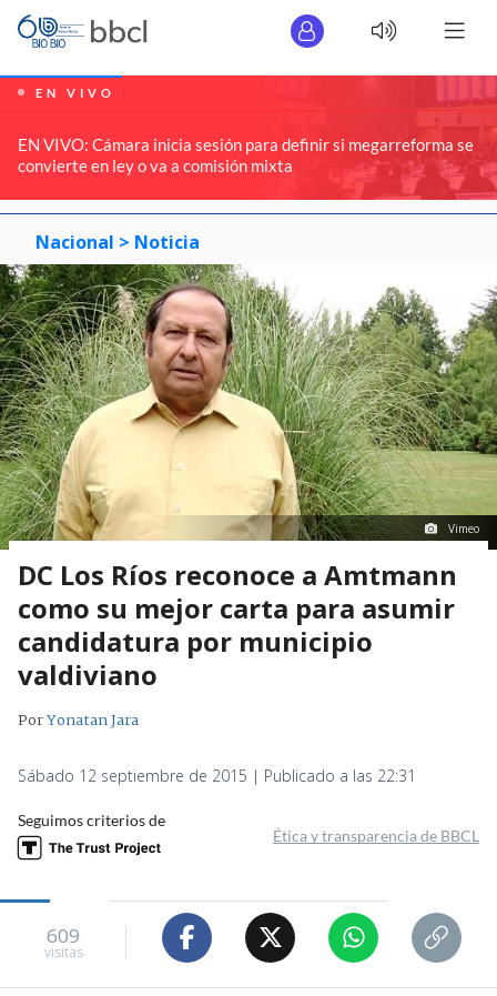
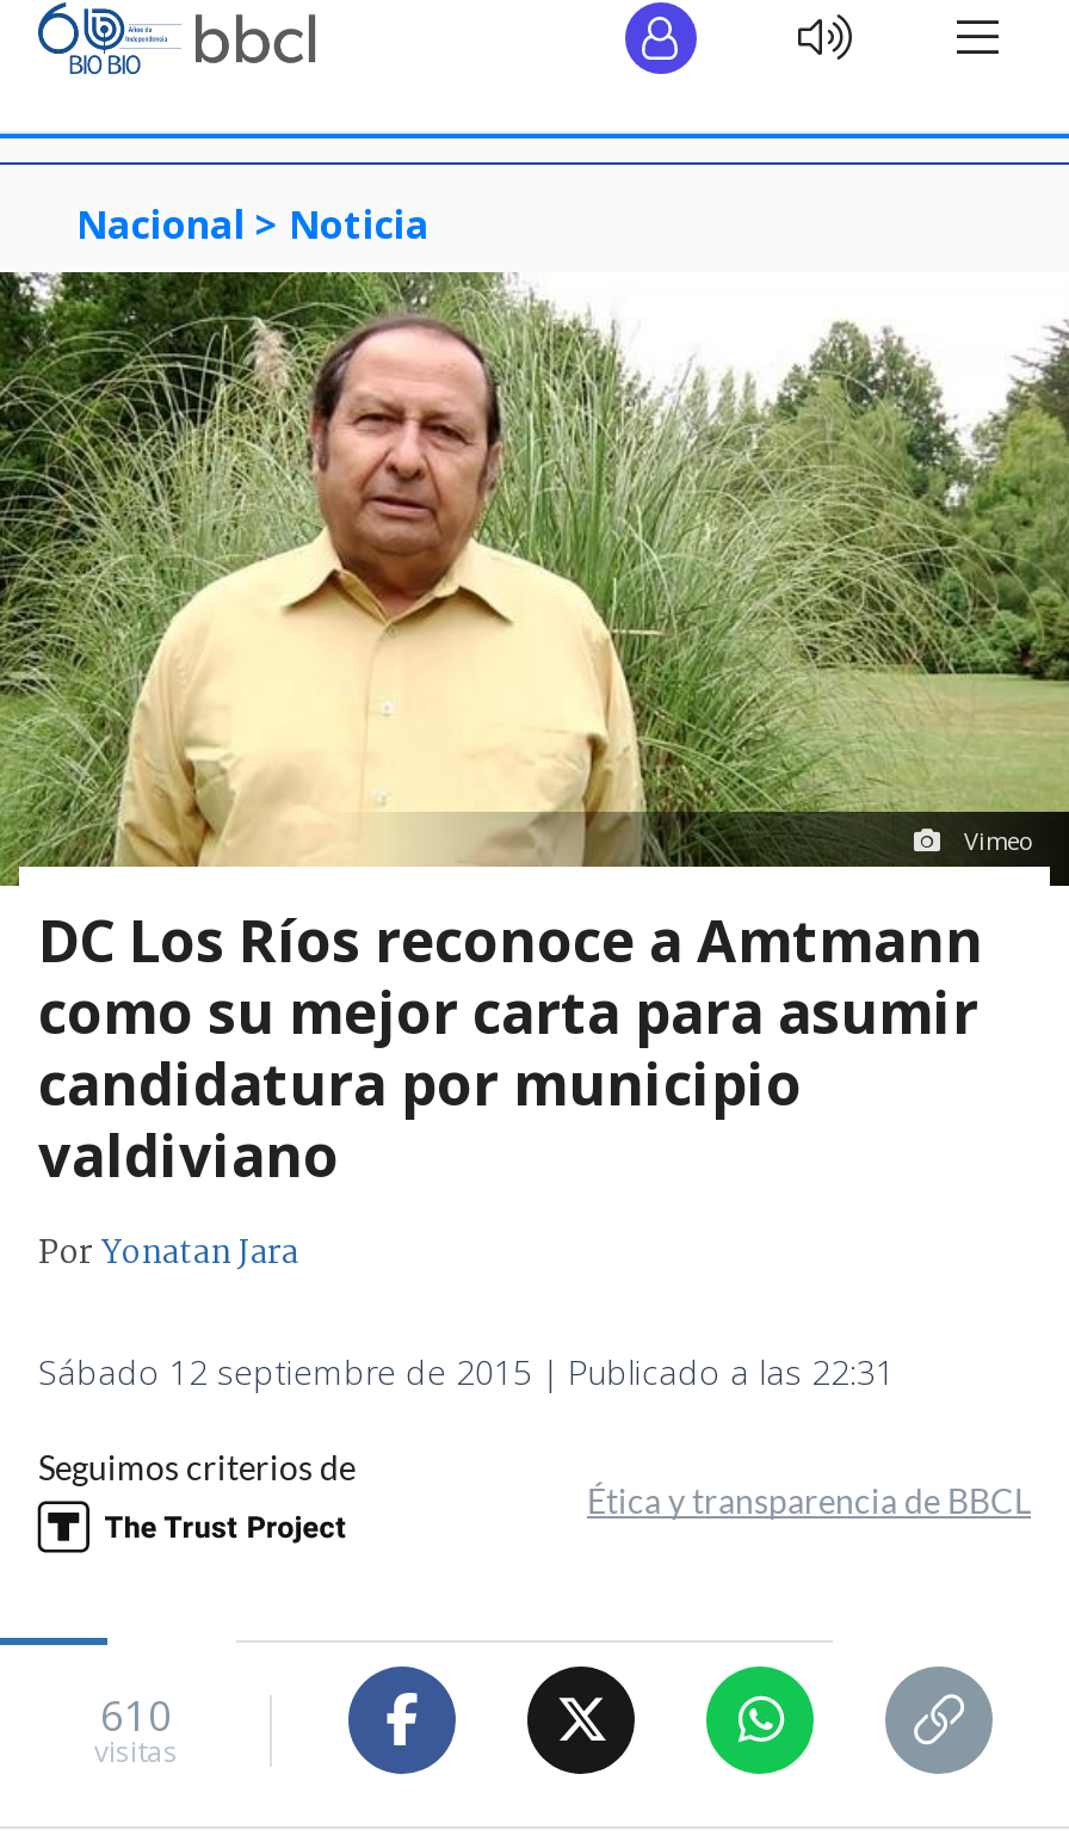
- [image]
- EN VIVO
- EN VIVO: Cámara inicia sesión para definir si megarreforma se
- convierte en ley o va a comisión mixta

- 609
+ 610
